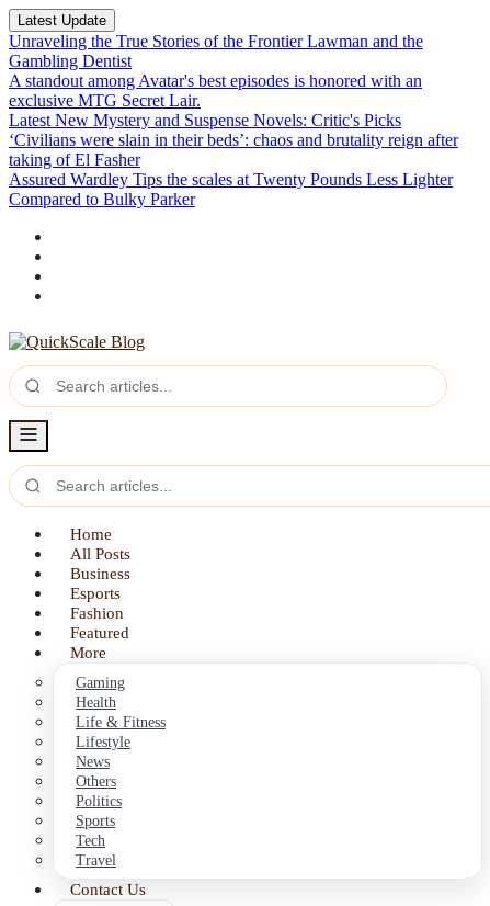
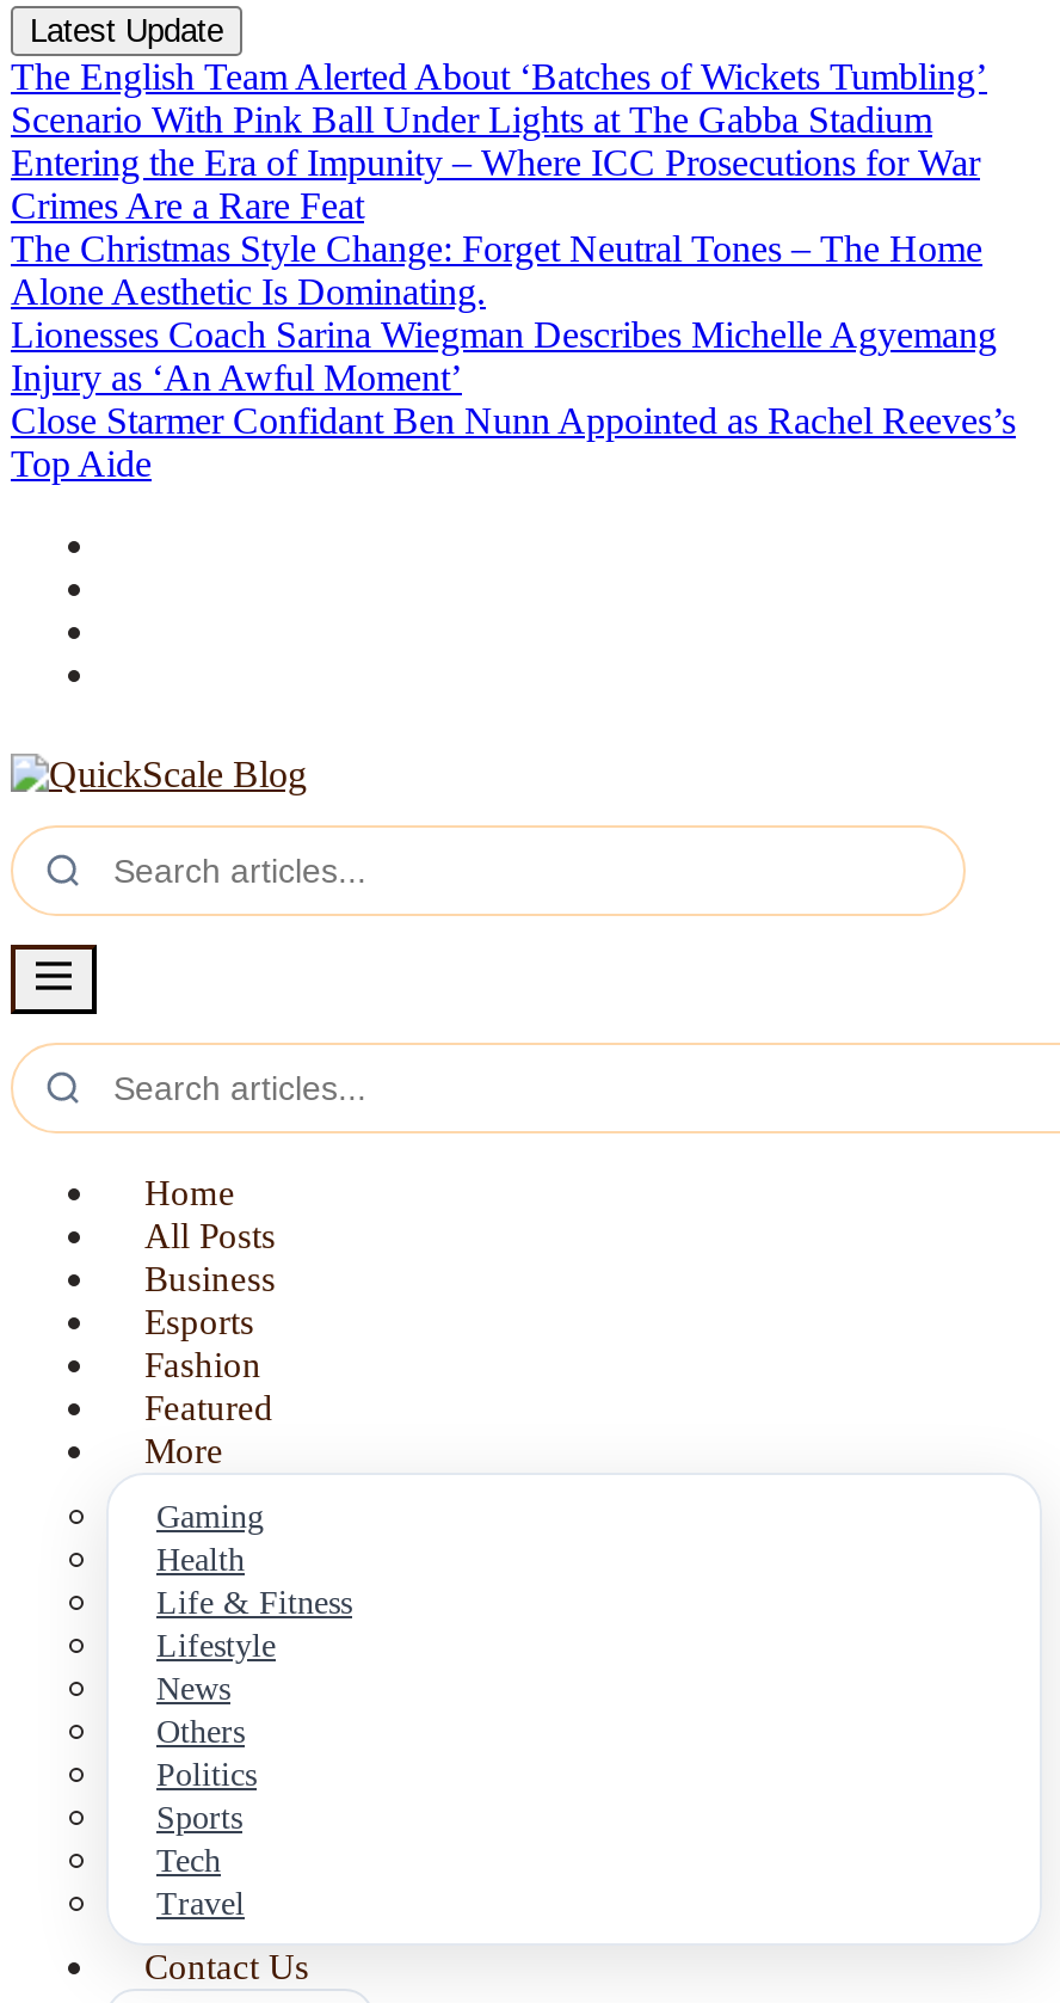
- Unraveling the True Stories of the Frontier Lawman and the
- Gambling Dentist
- A standout among Avatar's best episodes is honored with an
- exclusive MTG Secret Lair.
- Latest New Mystery and Suspense Novels: Critic's Picks
- ‘Civilians were slain in their beds’: chaos and brutality reign after
- taking of El Fasher
- Assured Wardley Tips the scales at Twenty Pounds Less Lighter
- Compared to Bulky Parker
+ The English Team Alerted About ‘Batches of Wickets Tumbling’
+ Scenario With Pink Ball Under Lights at The Gabba Stadium
+ Entering the Era of Impunity – Where ICC Prosecutions for War
+ Crimes Are a Rare Feat
+ The Christmas Style Change: Forget Neutral Tones – The Home
+ Alone Aesthetic Is Dominating.
+ Lionesses Coach Sarina Wiegman Describes Michelle Agyemang
+ Injury as ‘An Awful Moment’
+ Close Starmer Confidant Ben Nunn Appointed as Rachel Reeves’s
+ Top Aide
